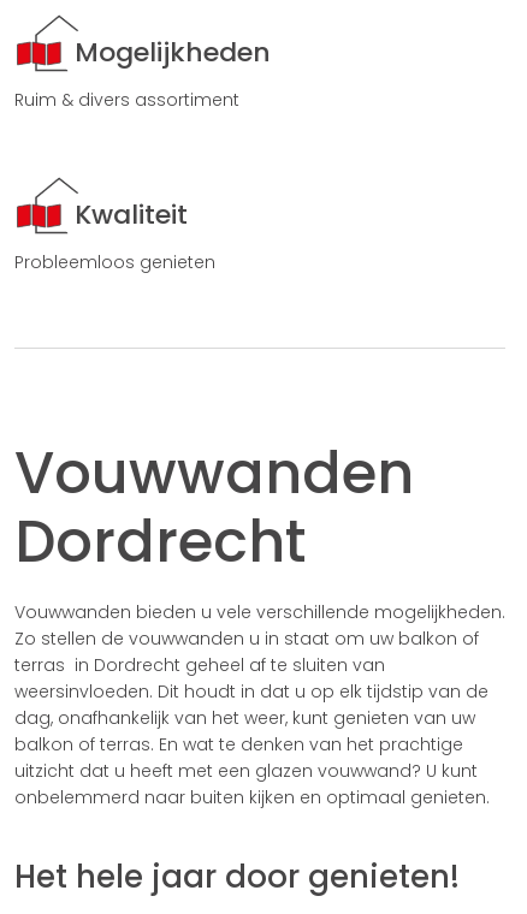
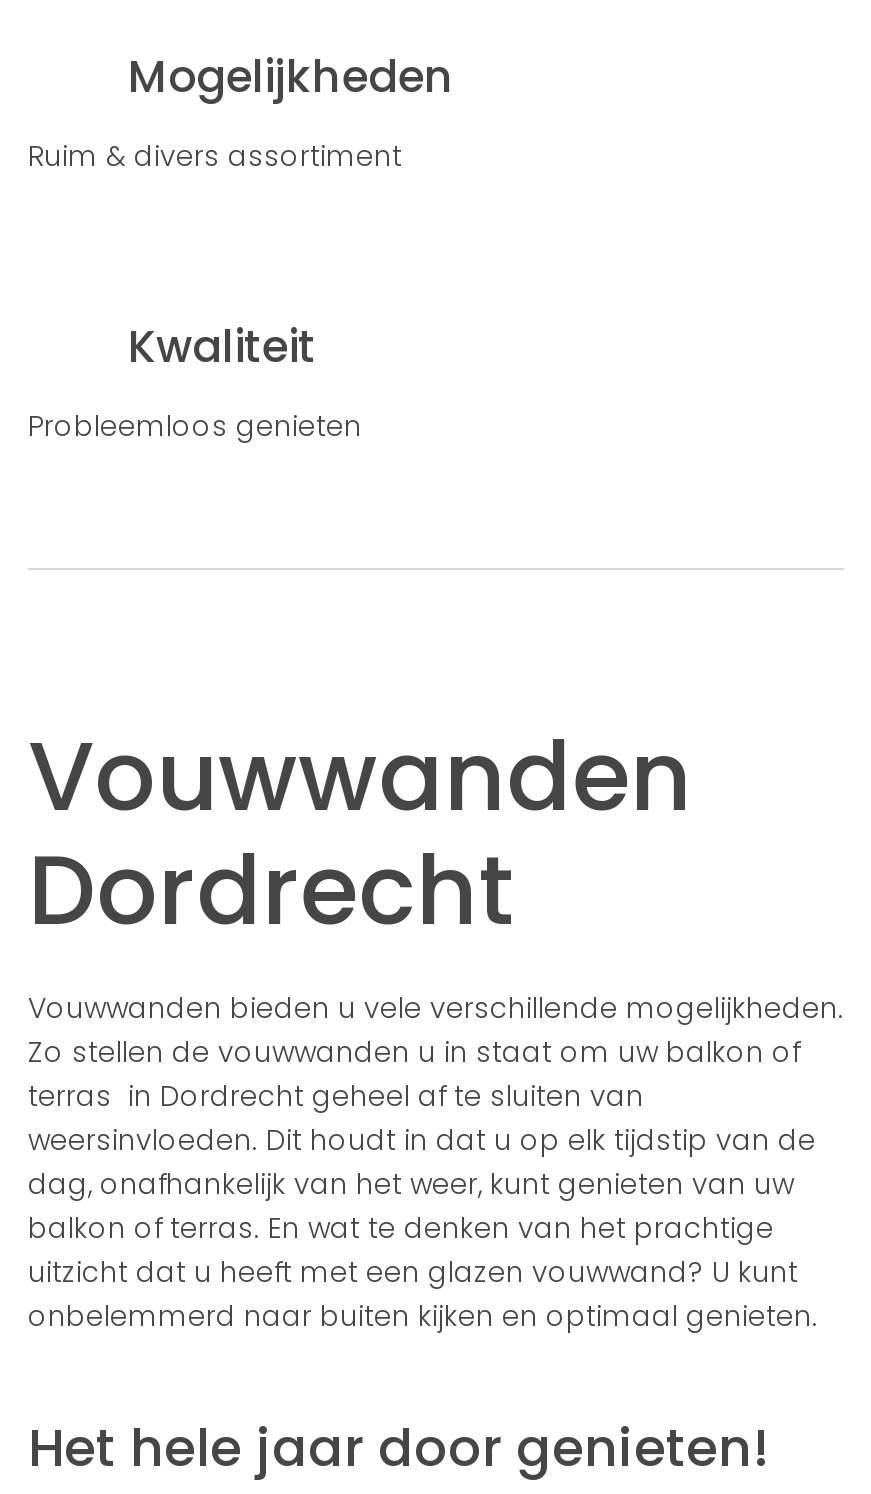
- [image]

- [image]
